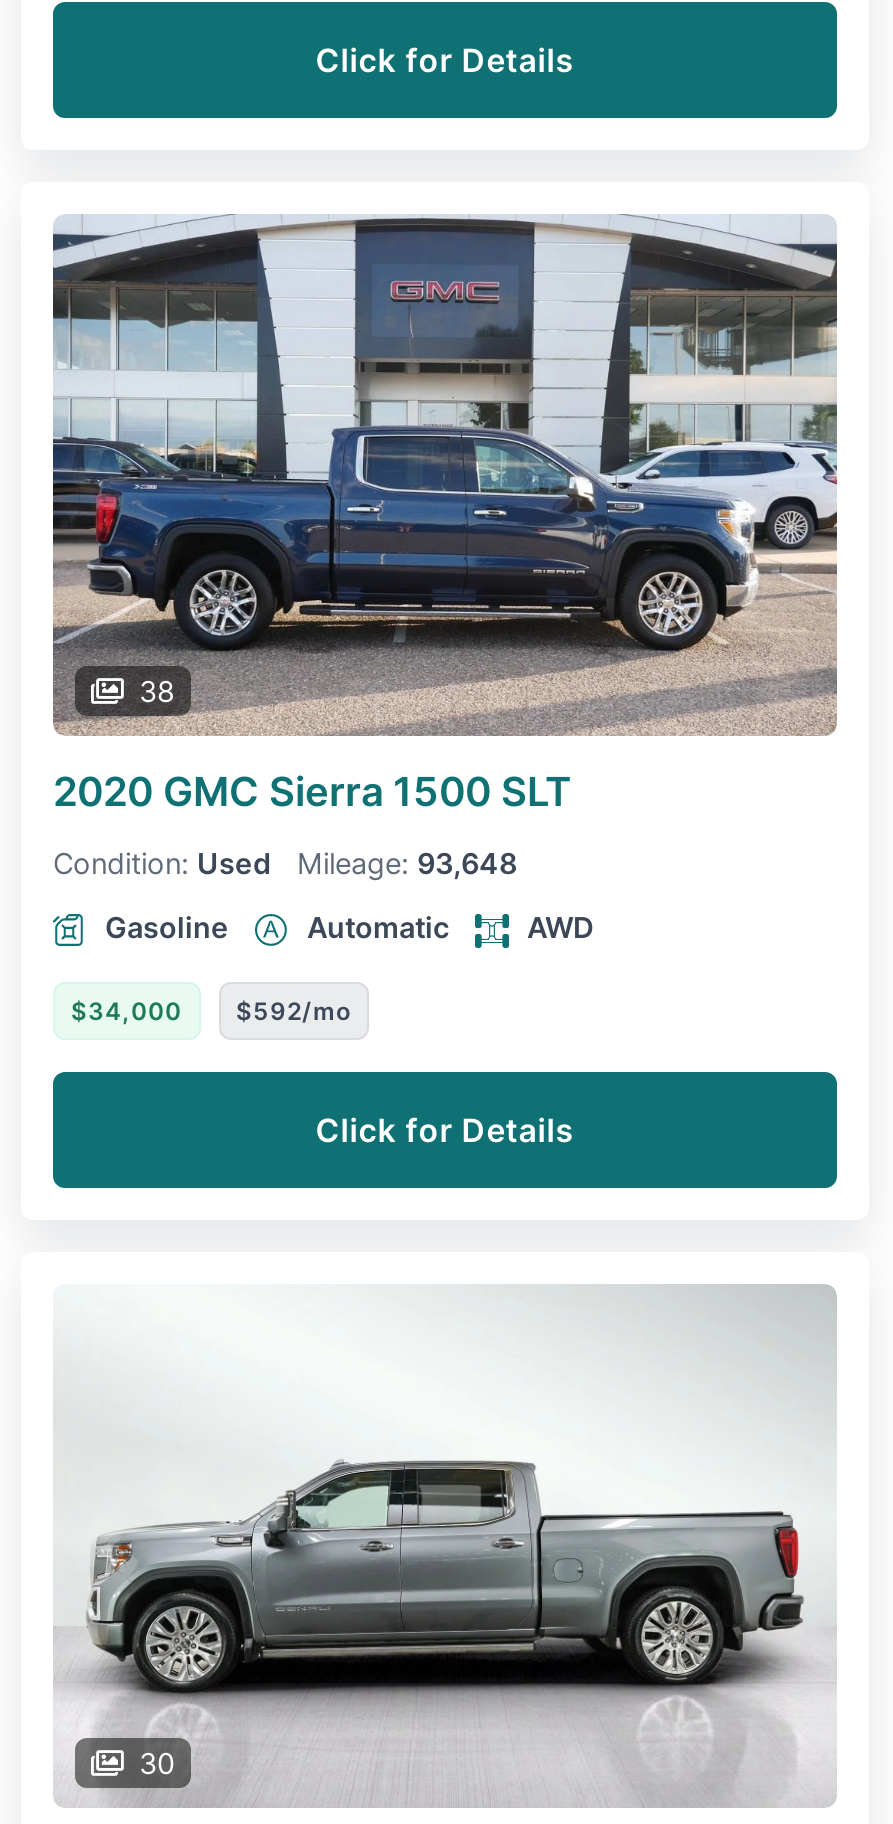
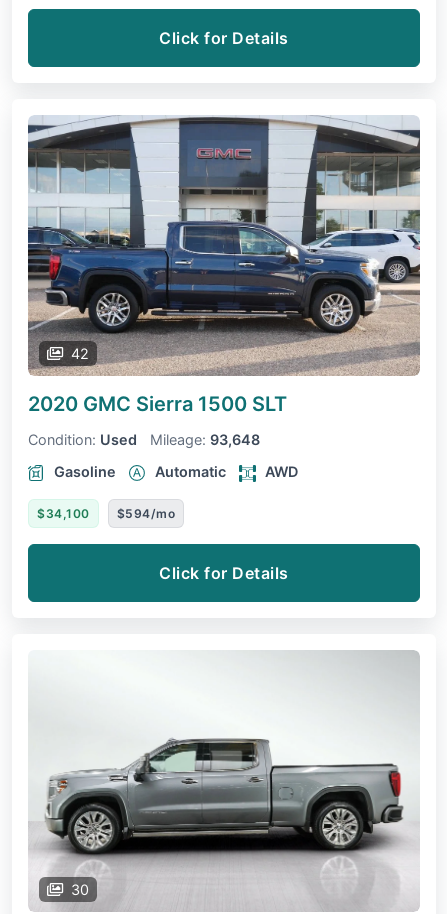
- 38
+ 42

- $34,000
- $592/mo
+ $34,100
+ $594/mo
